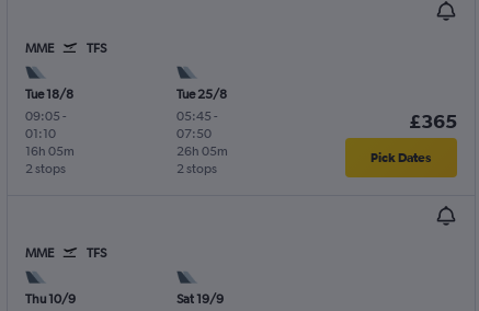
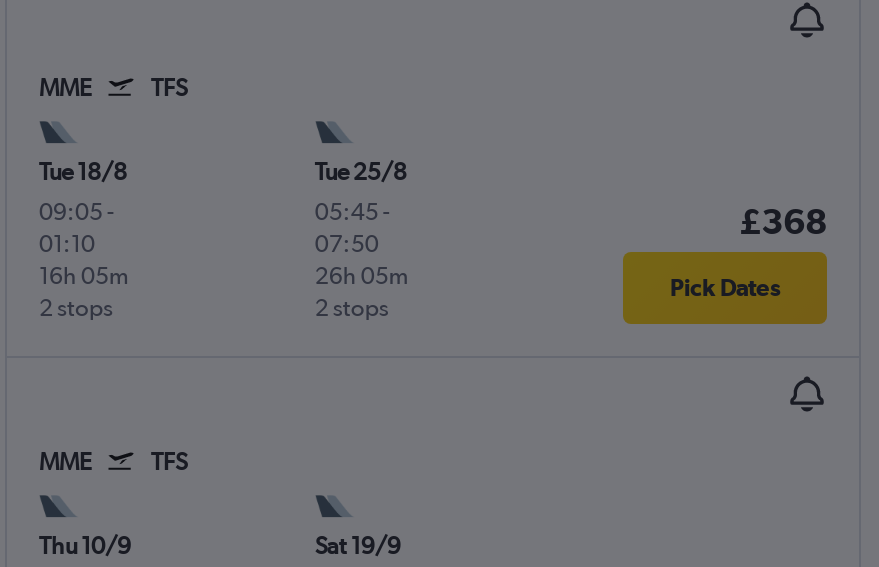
- £365
+ £368
